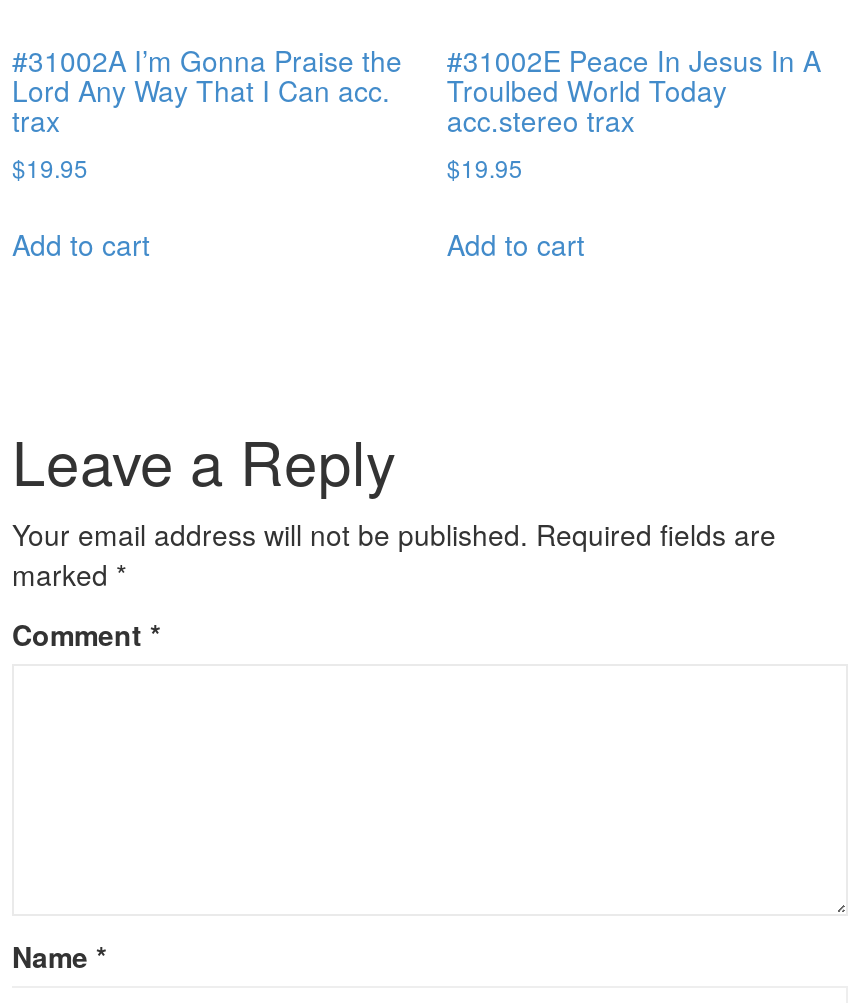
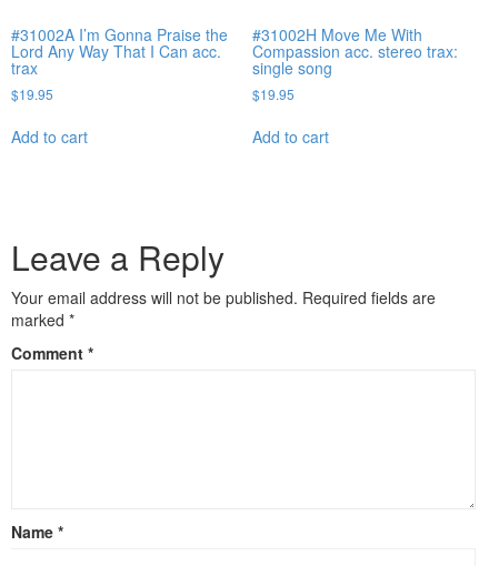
- #31002E Peace In Jesus In A
- Troulbed World Today
- acc.stereo trax
+ #31002H Move Me With
+ Compassion acc. stereo trax:
+ single song
